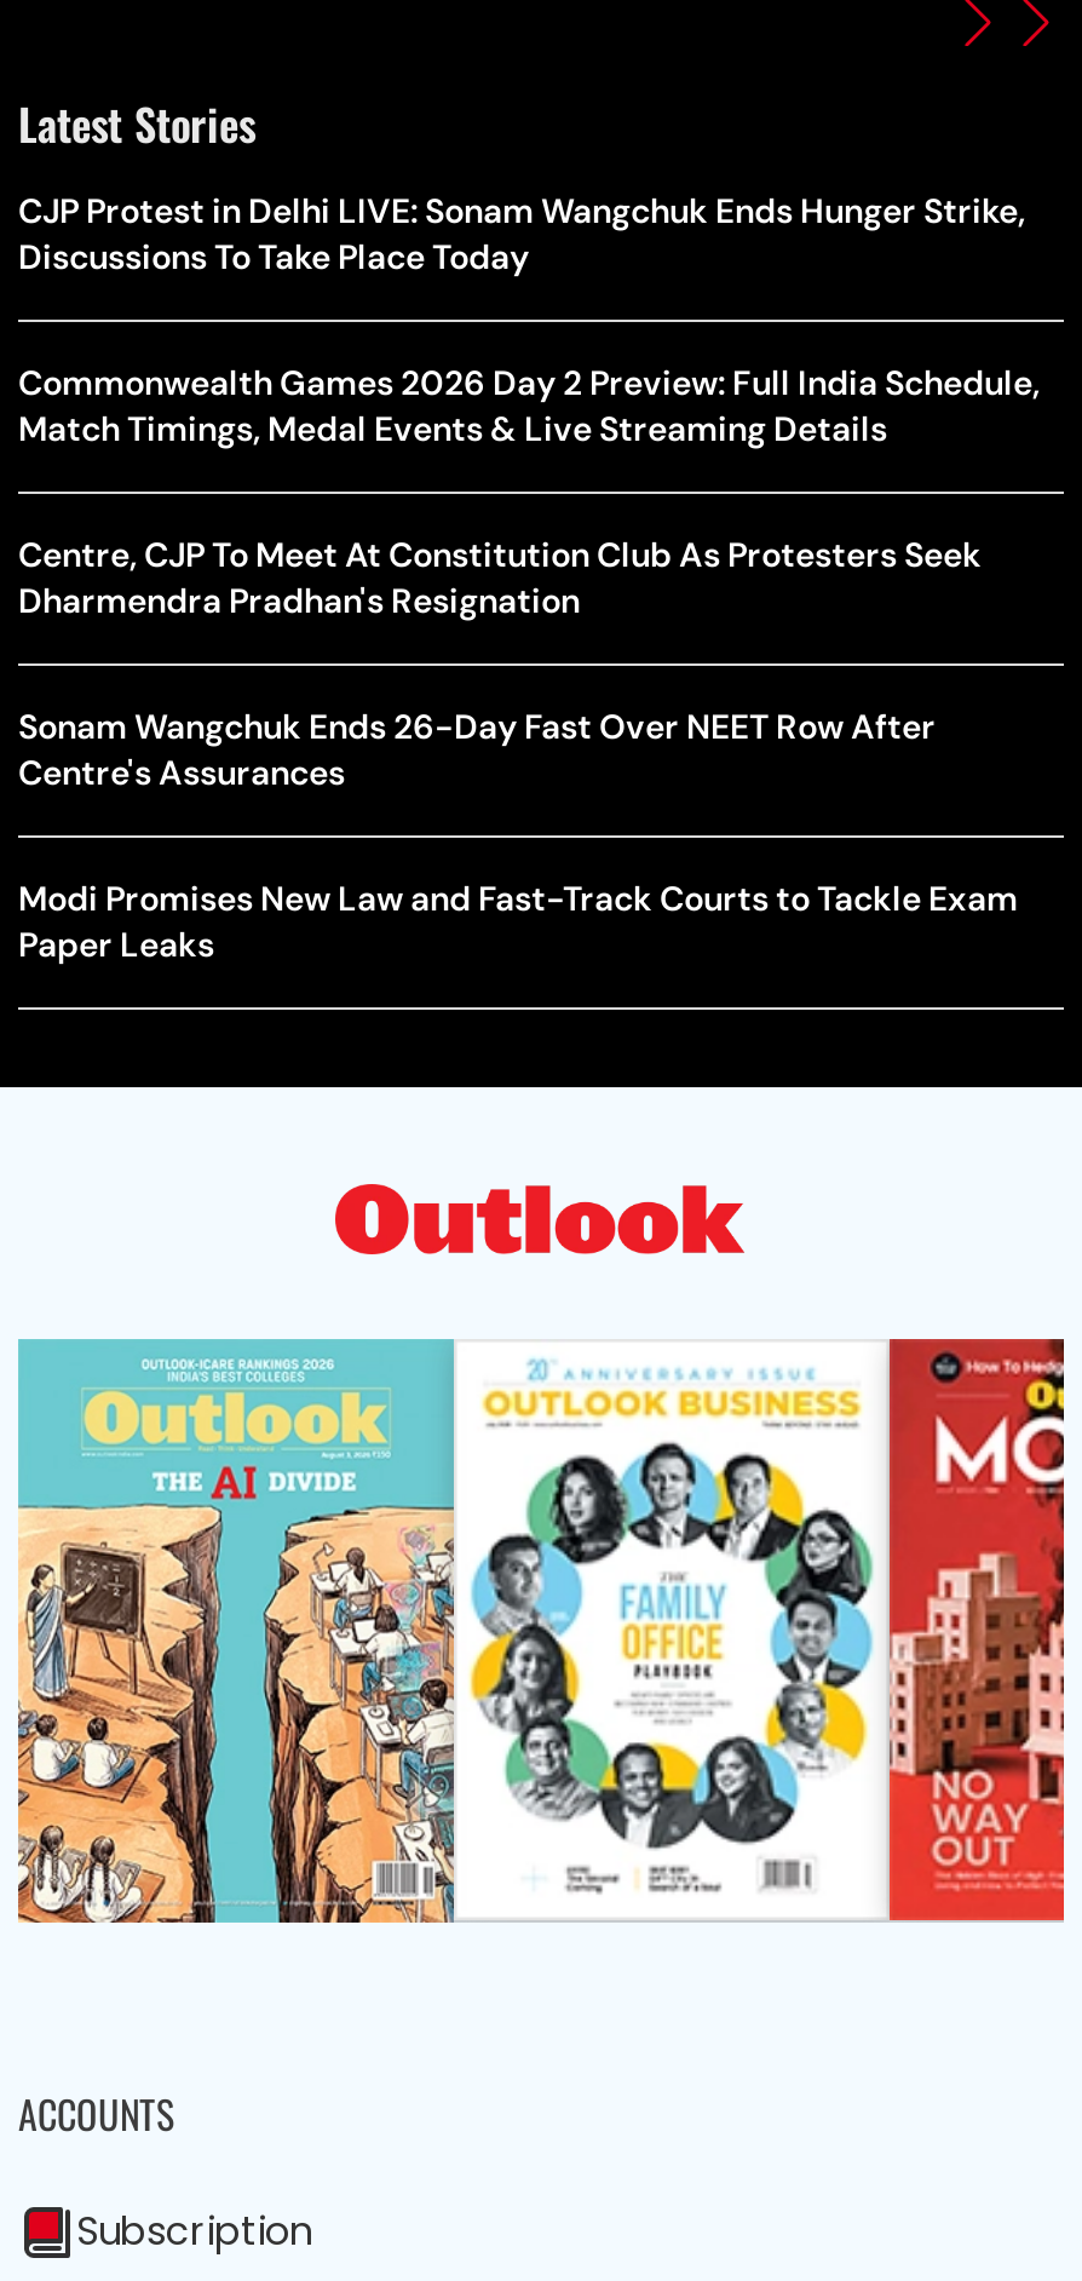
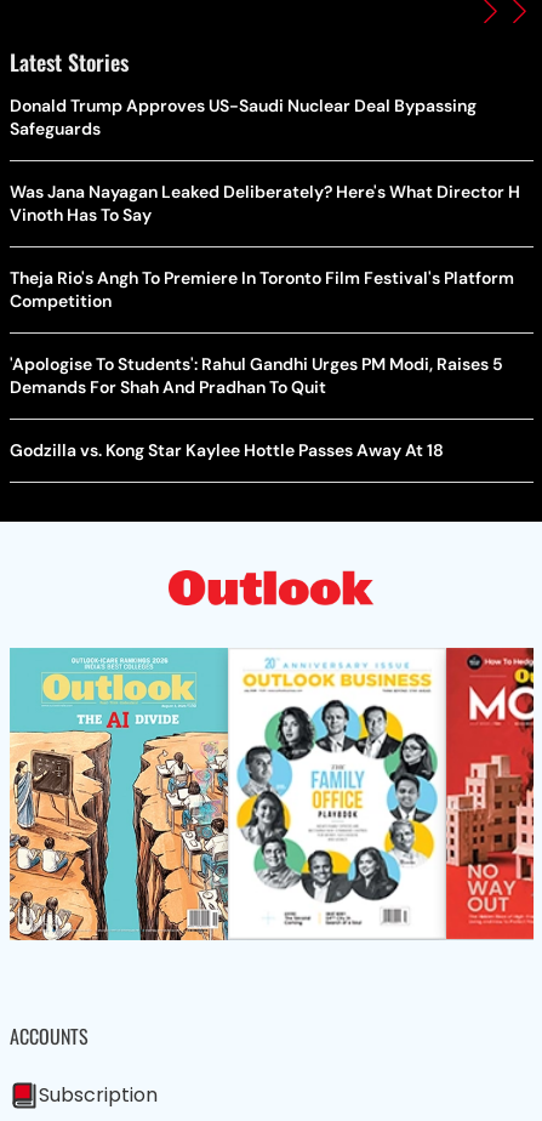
- CJP Protest in Delhi LIVE: Sonam Wangchuk Ends Hunger Strike,
- Discussions To Take Place Today
+ Donald Trump Approves US-Saudi Nuclear Deal Bypassing
+ Safeguards

- Commonwealth Games 2026 Day 2 Preview: Full India Schedule,
- Match Timings, Medal Events & Live Streaming Details
+ Was Jana Nayagan Leaked Deliberately? Here's What Director H
+ Vinoth Has To Say

- Centre, CJP To Meet At Constitution Club As Protesters Seek
- Dharmendra Pradhan's Resignation
+ Theja Rio's Angh To Premiere In Toronto Film Festival's Platform
+ Competition

- Sonam Wangchuk Ends 26-Day Fast Over NEET Row After
- Centre's Assurances
+ 'Apologise To Students': Rahul Gandhi Urges PM Modi, Raises 5
+ Demands For Shah And Pradhan To Quit

- Modi Promises New Law and Fast-Track Courts to Tackle Exam
- Paper Leaks
+ Godzilla vs. Kong Star Kaylee Hottle Passes Away At 18
